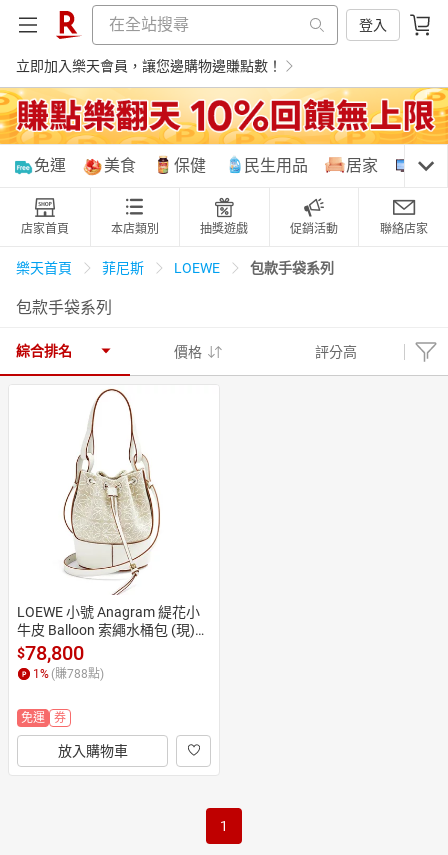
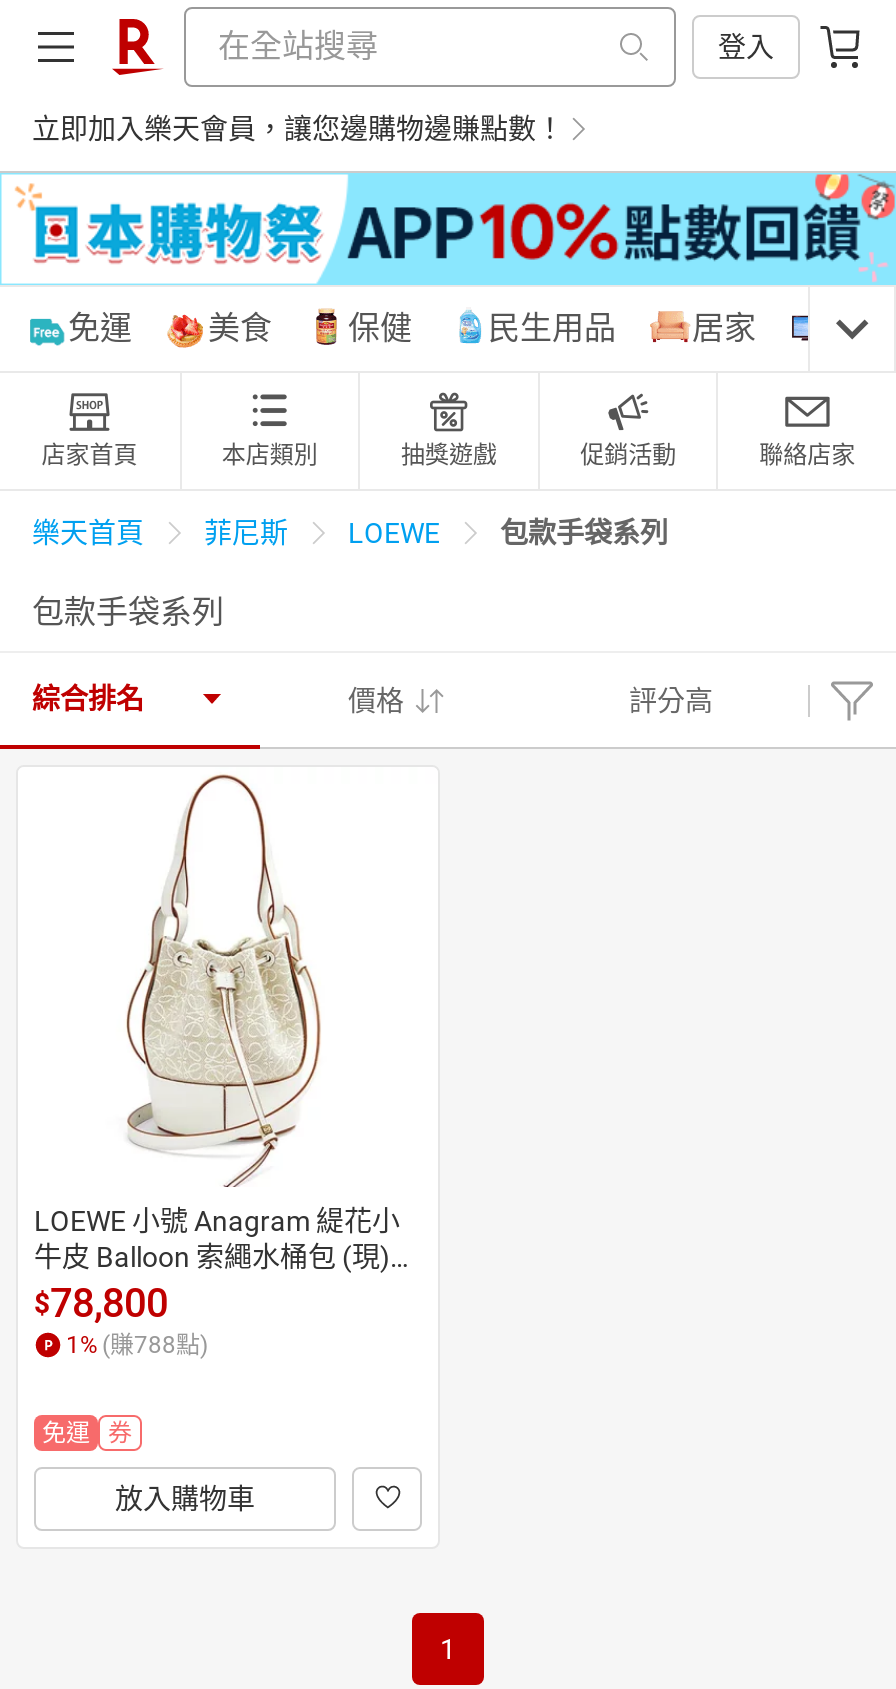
- [image]
+ [image]
